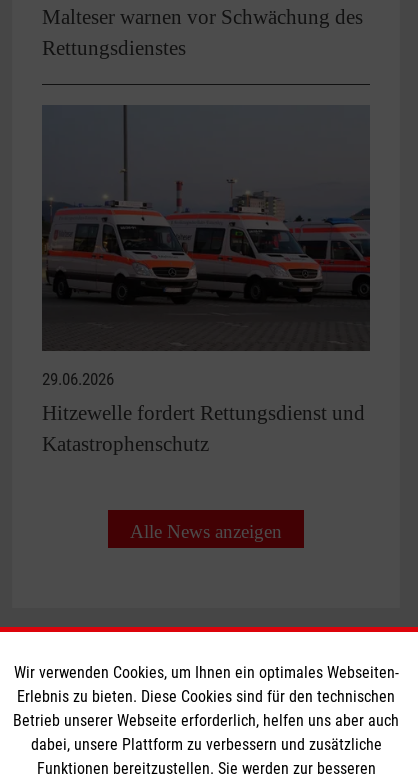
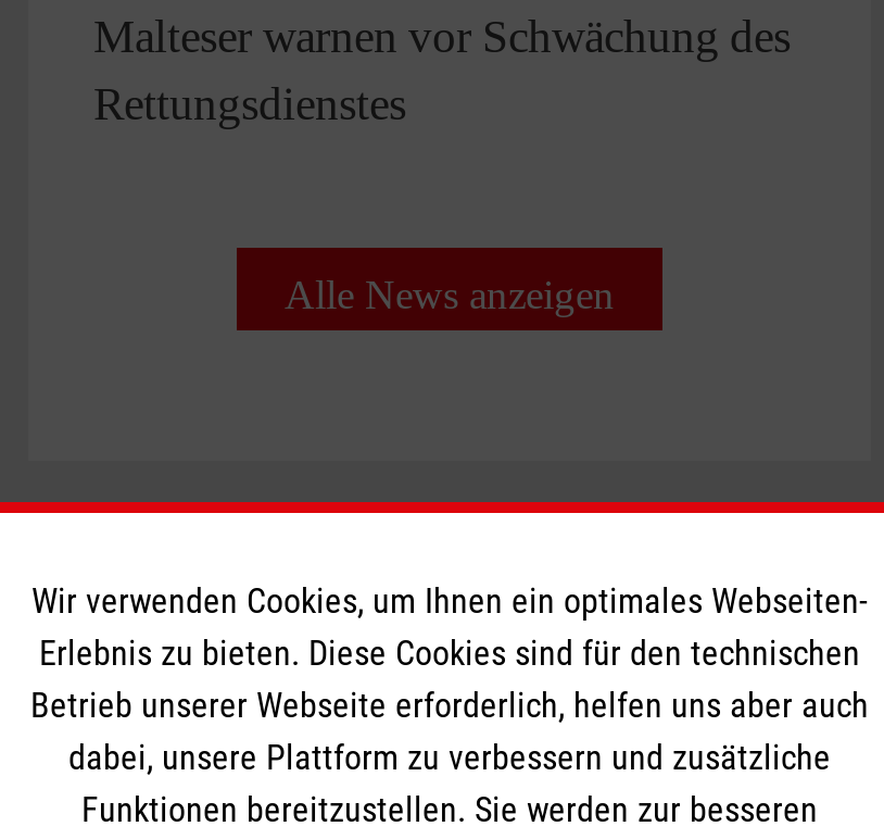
- [image]
- 29.06.2026
- Hitzewelle fordert Rettungsdienst und
- Katastrophenschutz
